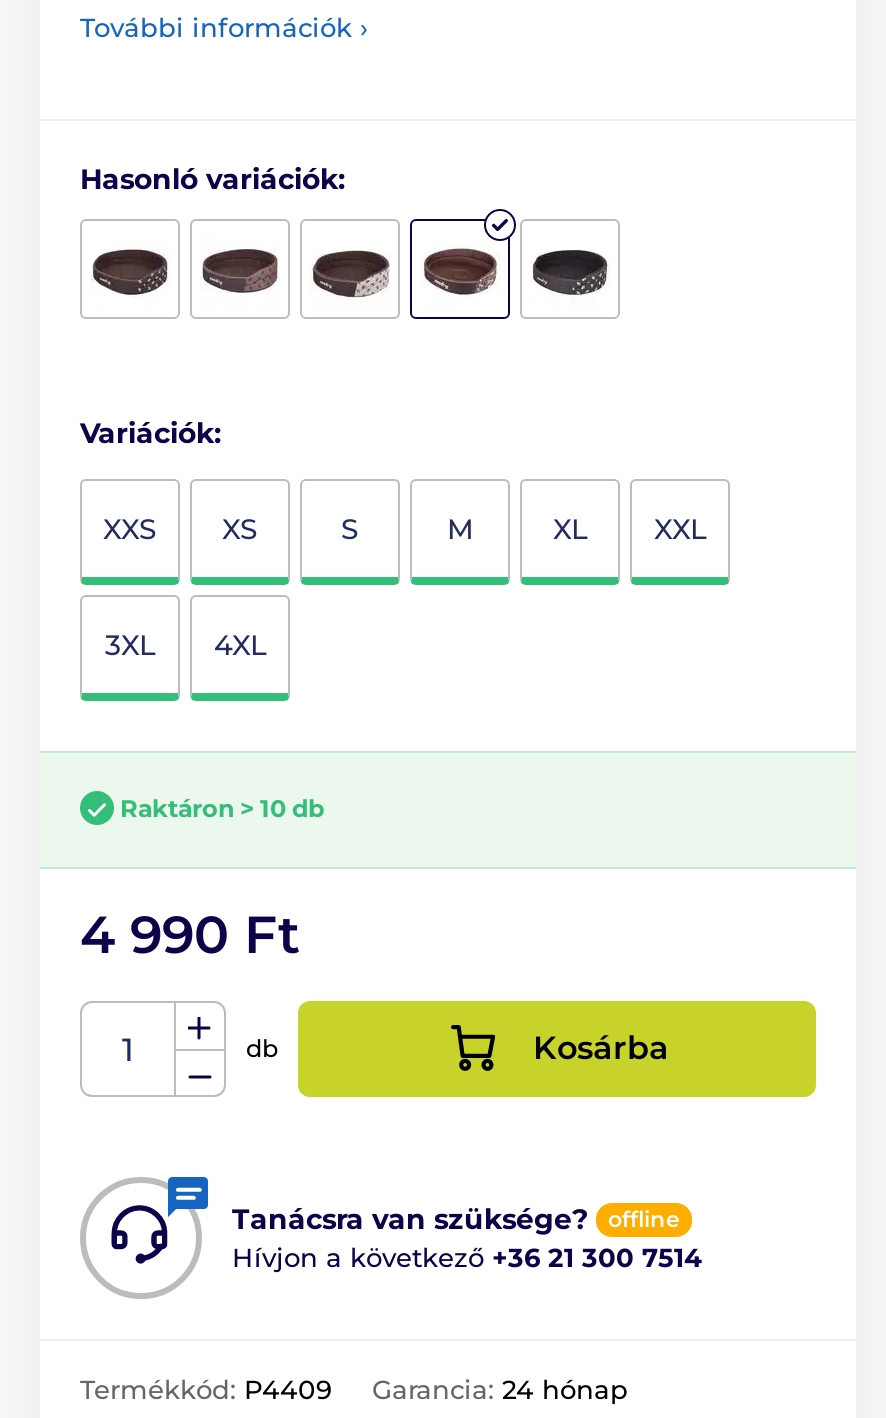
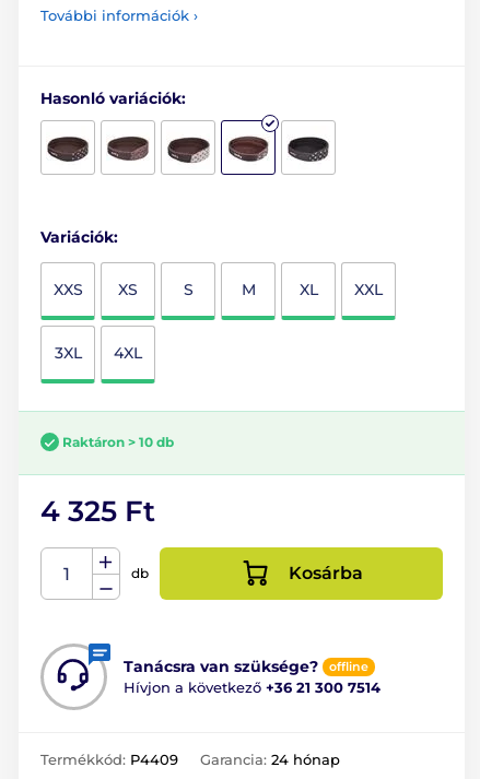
- 4 990 Ft
+ 4 325 Ft
